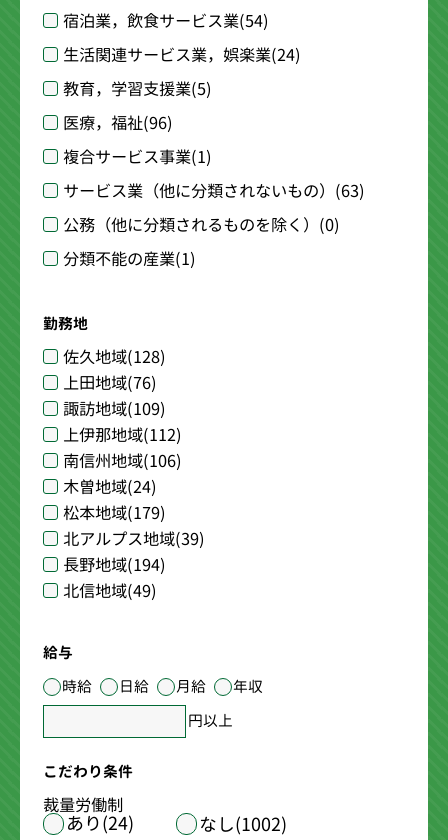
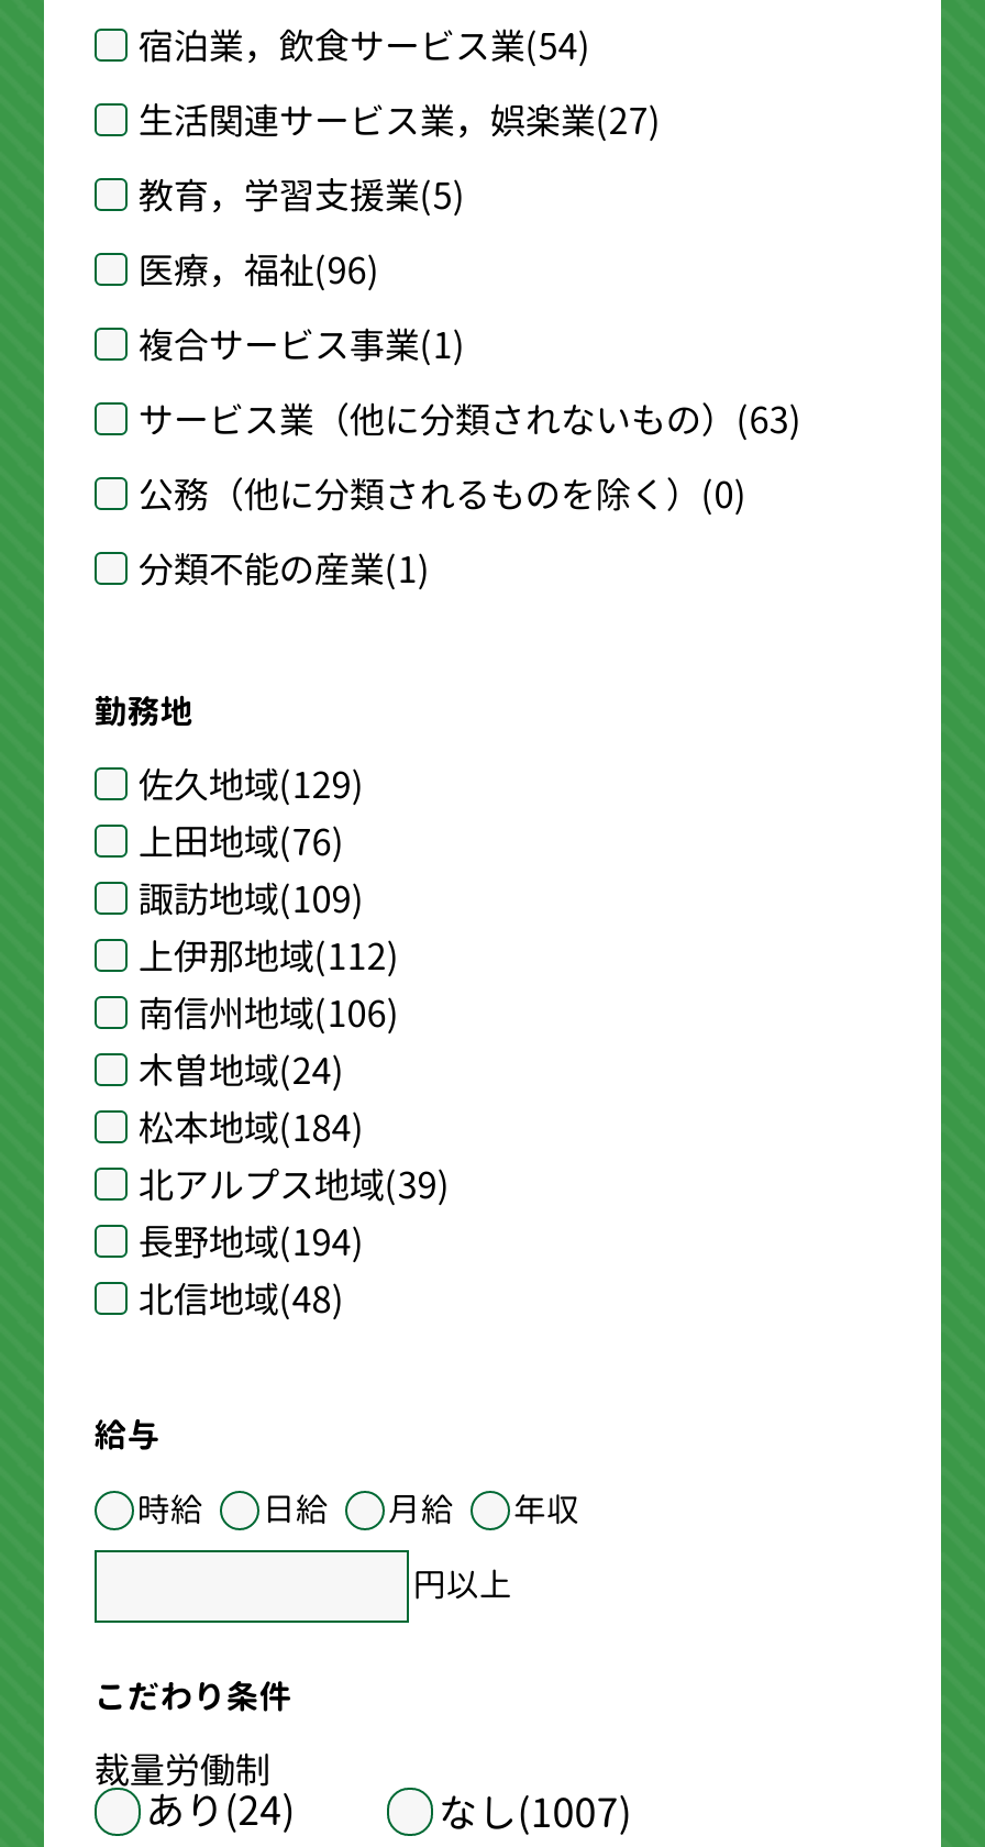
- 生活関連サービス業，娯楽業(24)
+ 生活関連サービス業，娯楽業(27)

- 佐久地域(128)
+ 佐久地域(129)

- 松本地域(179)
+ 松本地域(184)

- 北信地域(49)
+ 北信地域(48)

- なし(1002)
+ なし(1007)
